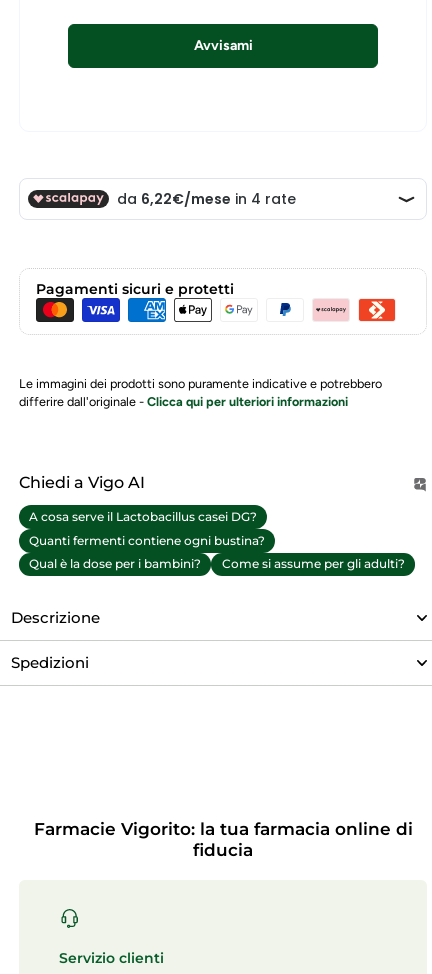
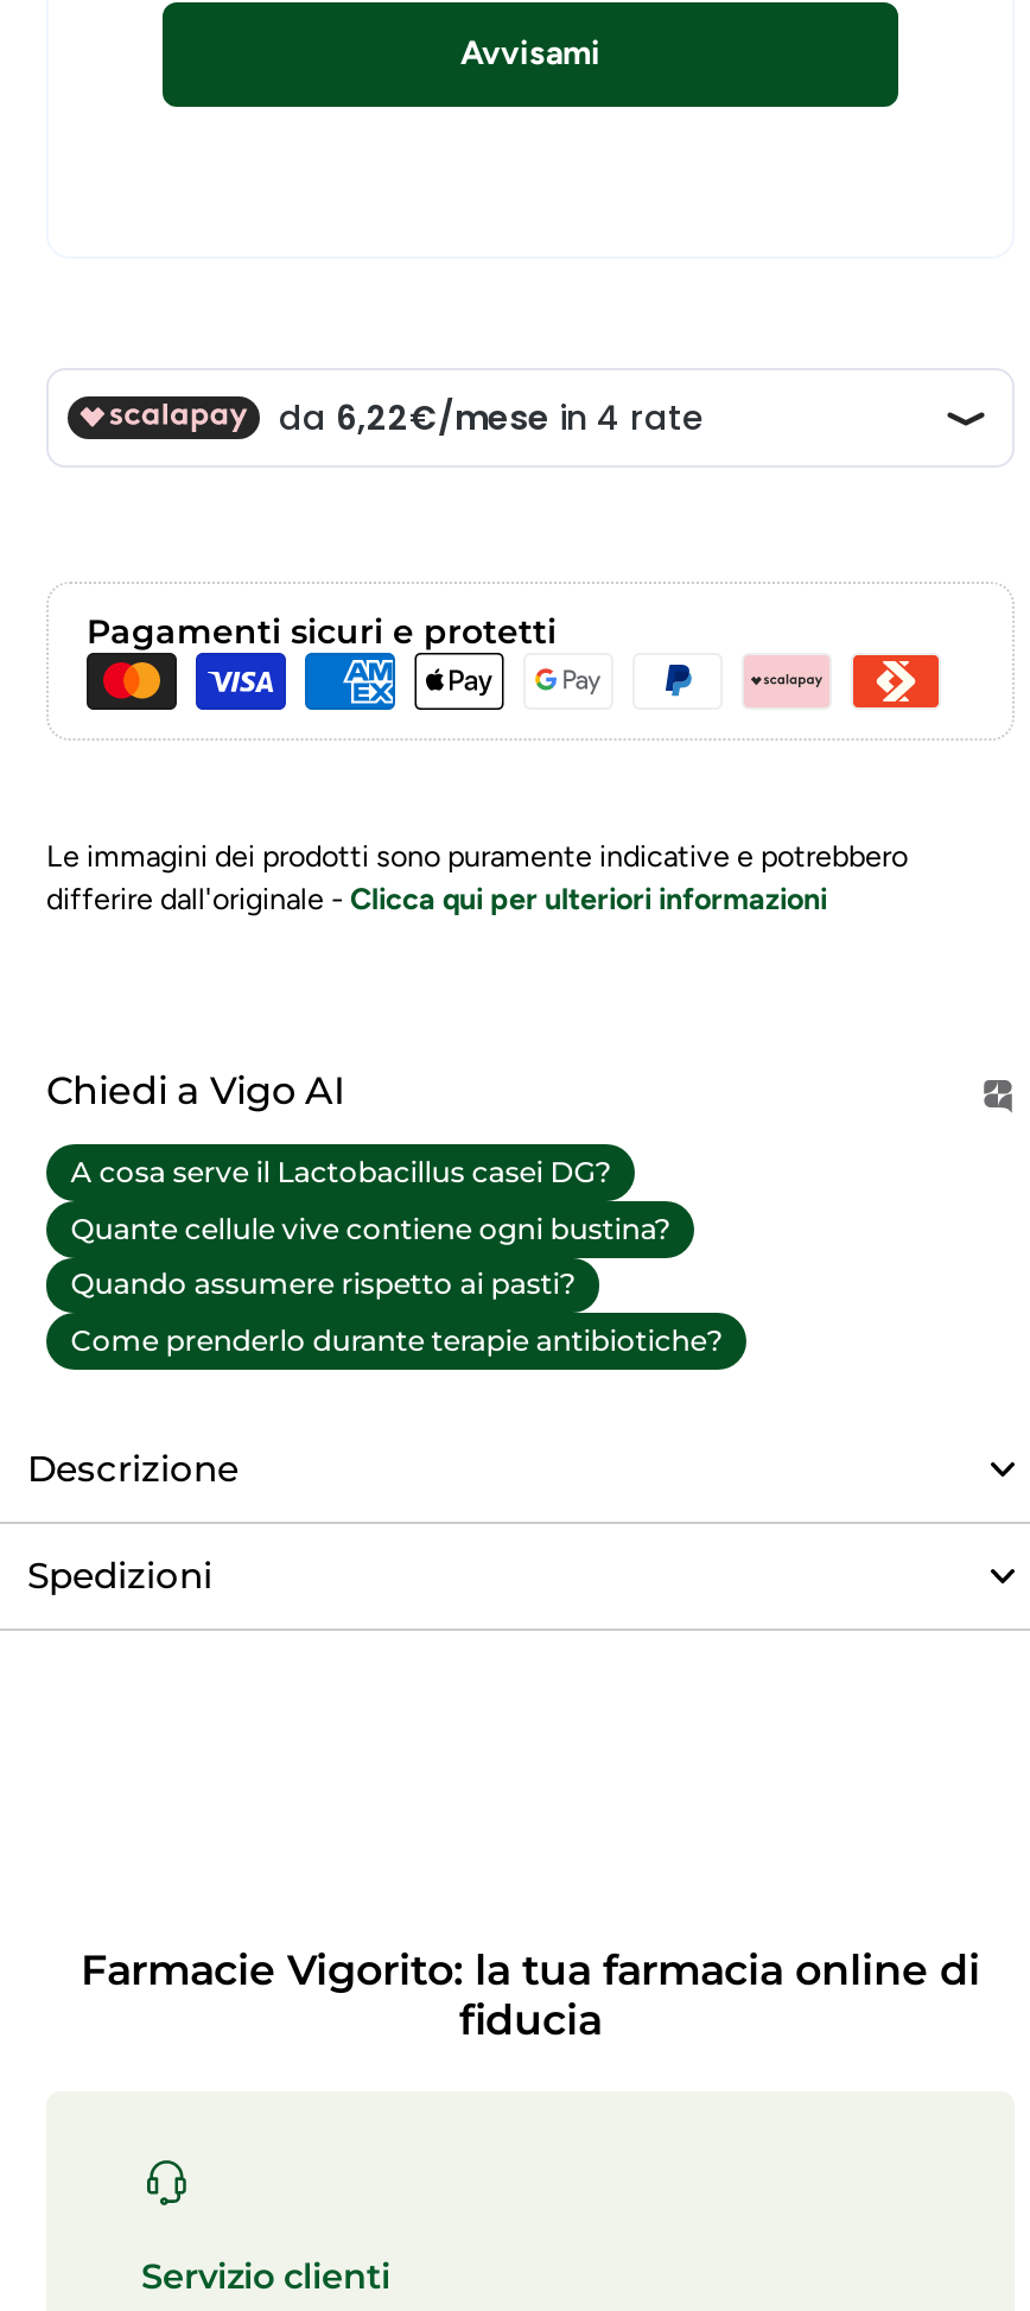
- Quanti fermenti contiene ogni bustina?
- Qual è la dose per i bambini?
- Come si assume per gli adulti?
+ Quante cellule vive contiene ogni bustina?
+ Quando assumere rispetto ai pasti?
+ Come prenderlo durante terapie antibiotiche?
